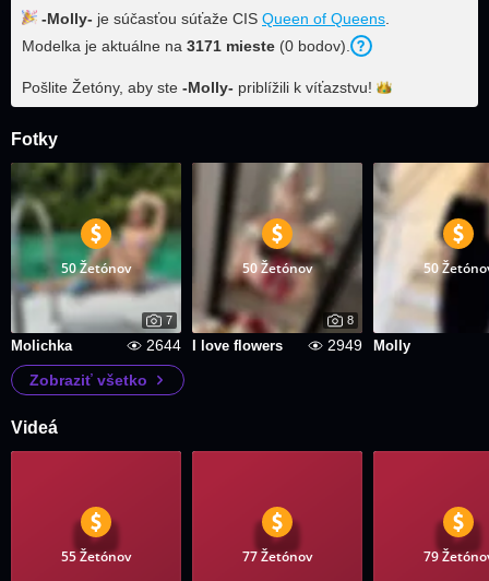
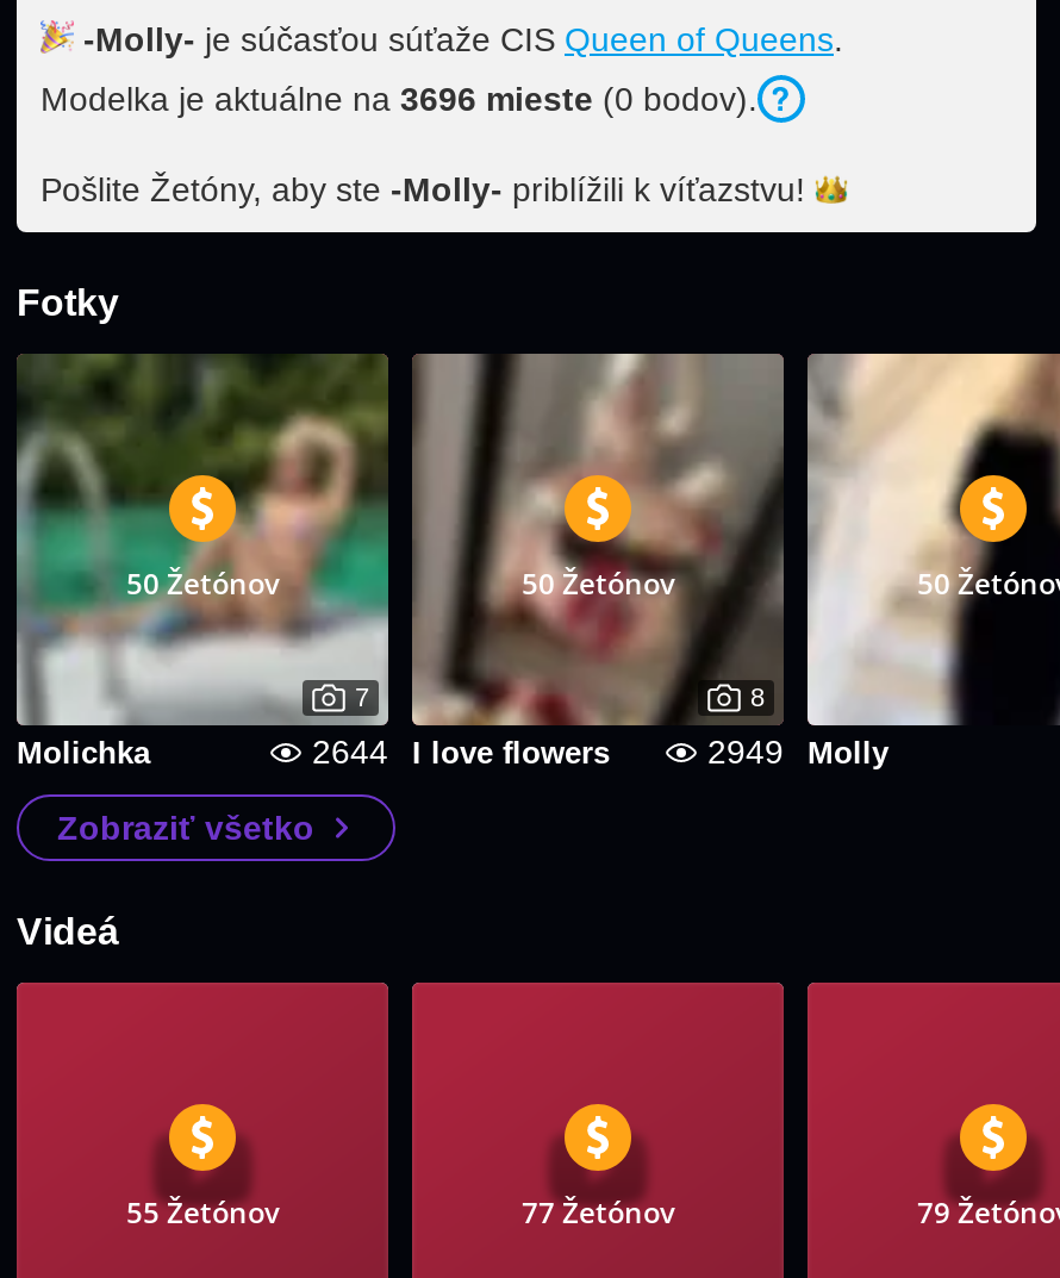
- Modelka je aktuálne na 3171 mieste (0 bodov).
+ Modelka je aktuálne na 3696 mieste (0 bodov).
